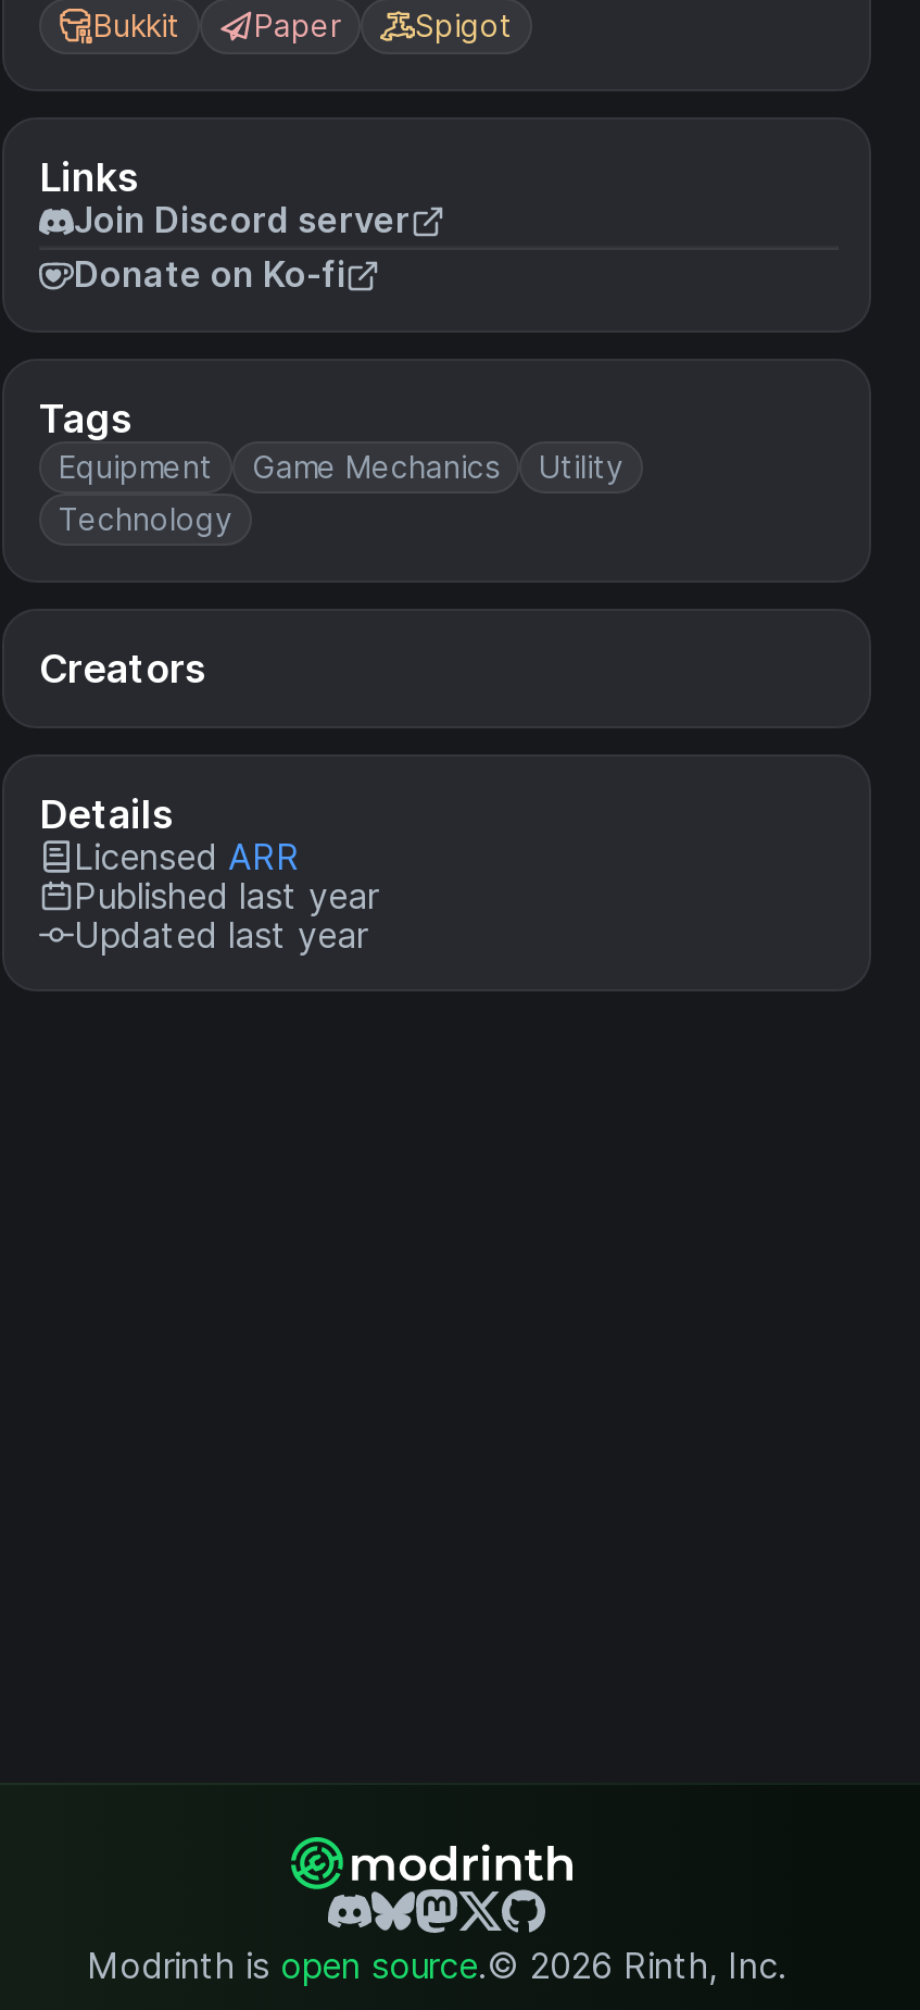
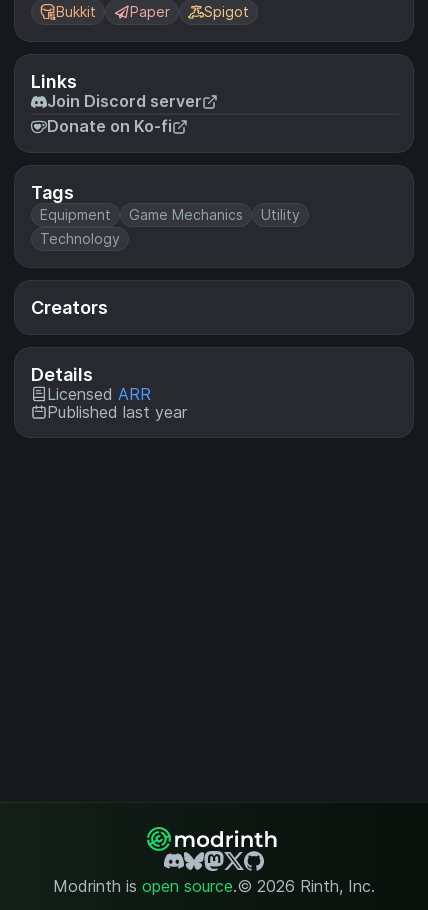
- Updated last year
